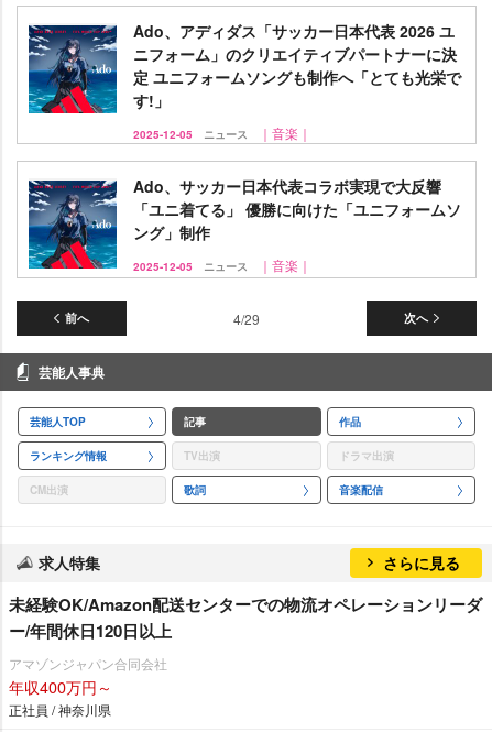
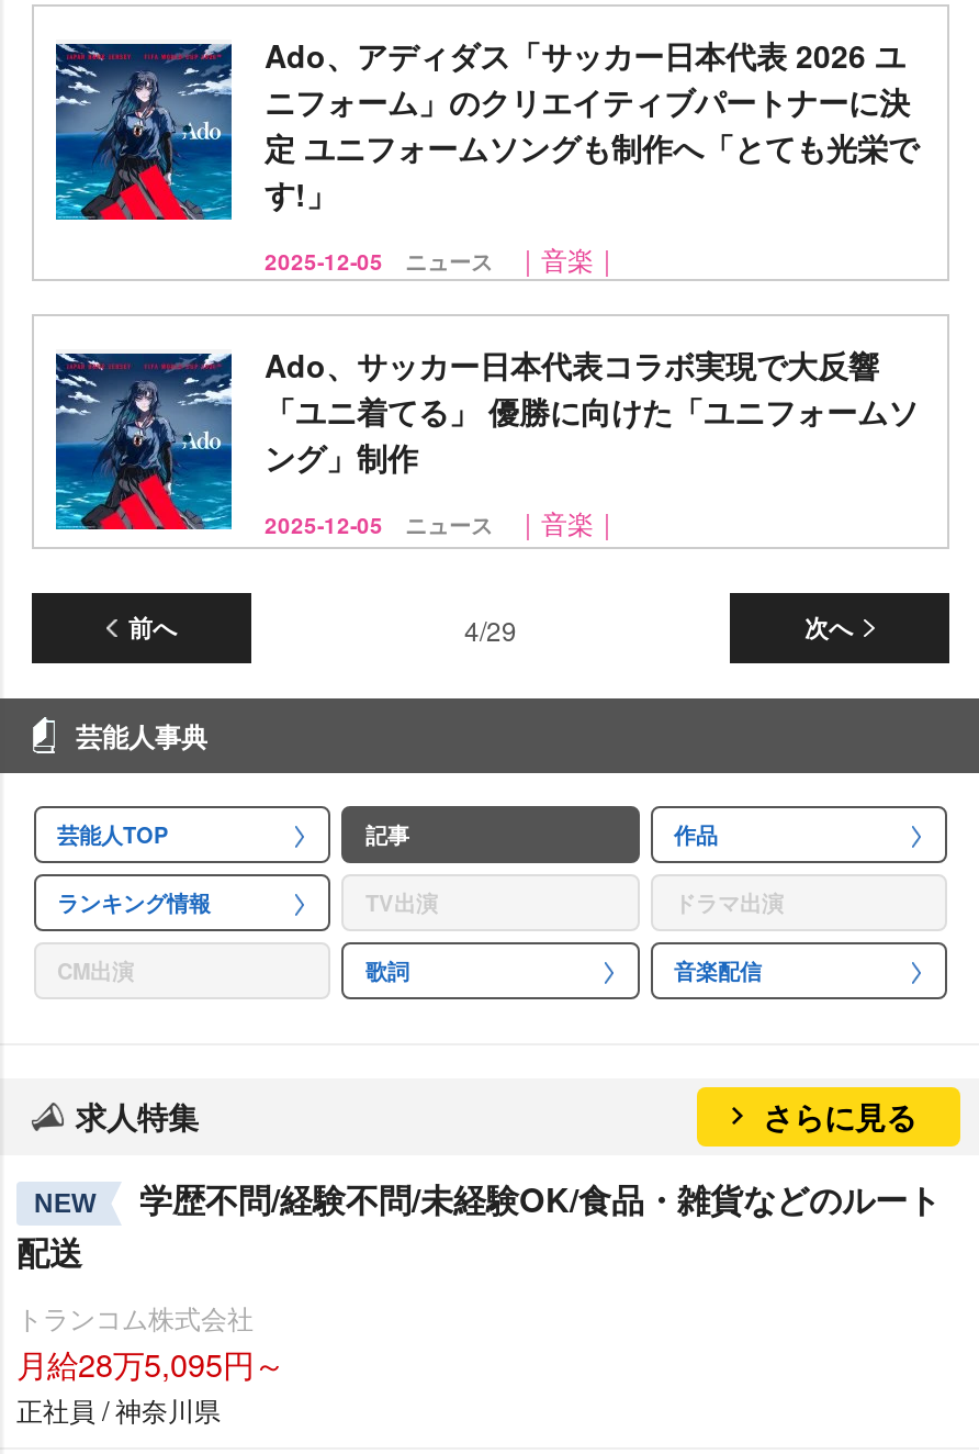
- 未経験OK/Amazon配送センターでの物流オペレーションリーダ
- ー/年間休日120日以上
+ NEW
+ 学歴不問/経験不問/未経験OK/食品・雑貨などのルート
+ 配送

- アマゾンジャパン合同会社
- 年収400万円～
+ トランコム株式会社
+ 月給28万5,095円～
